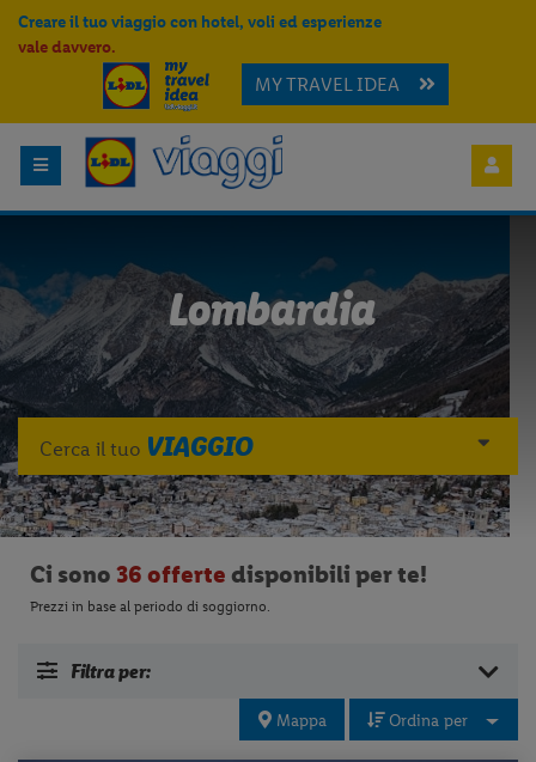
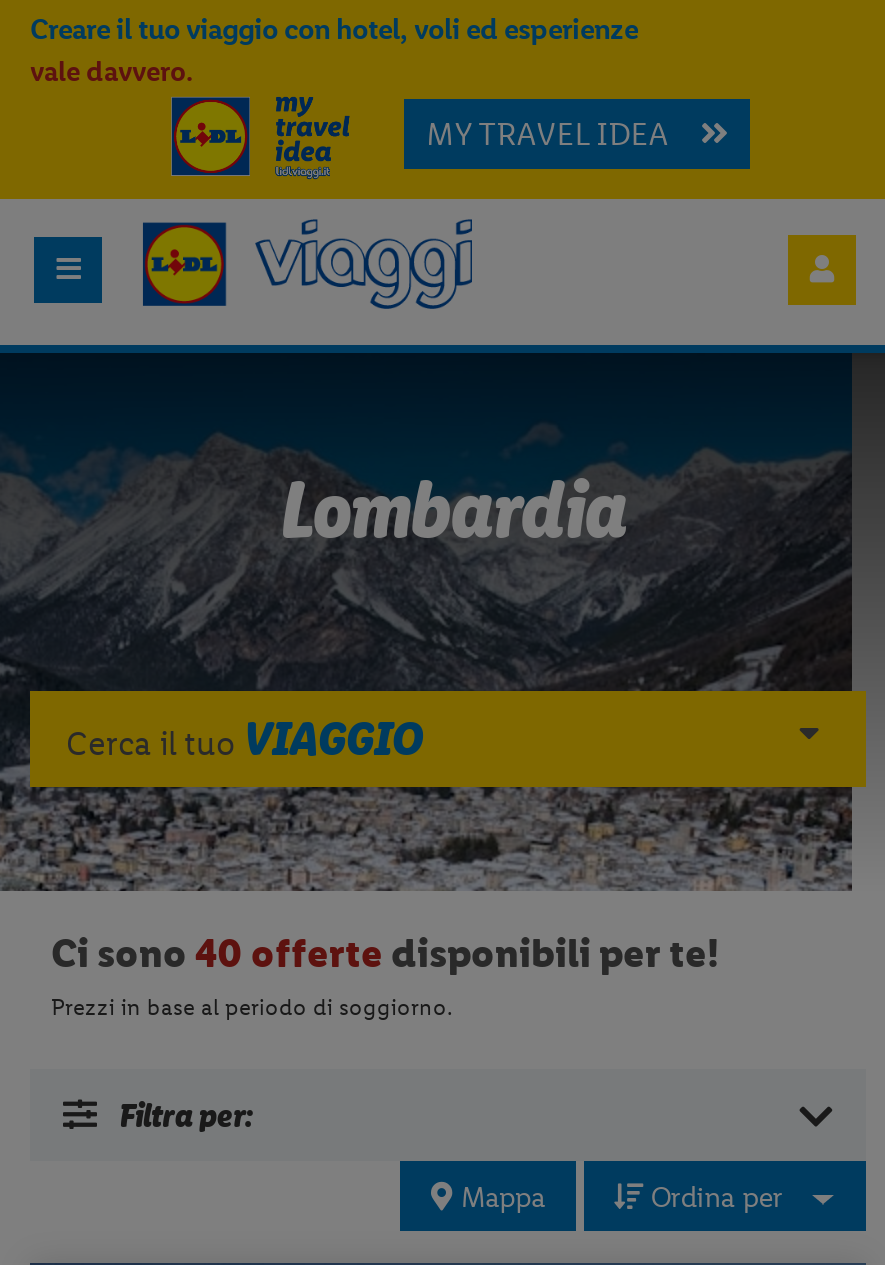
- Ci sono 36 offerte disponibili per te!
+ Ci sono 40 offerte disponibili per te!
